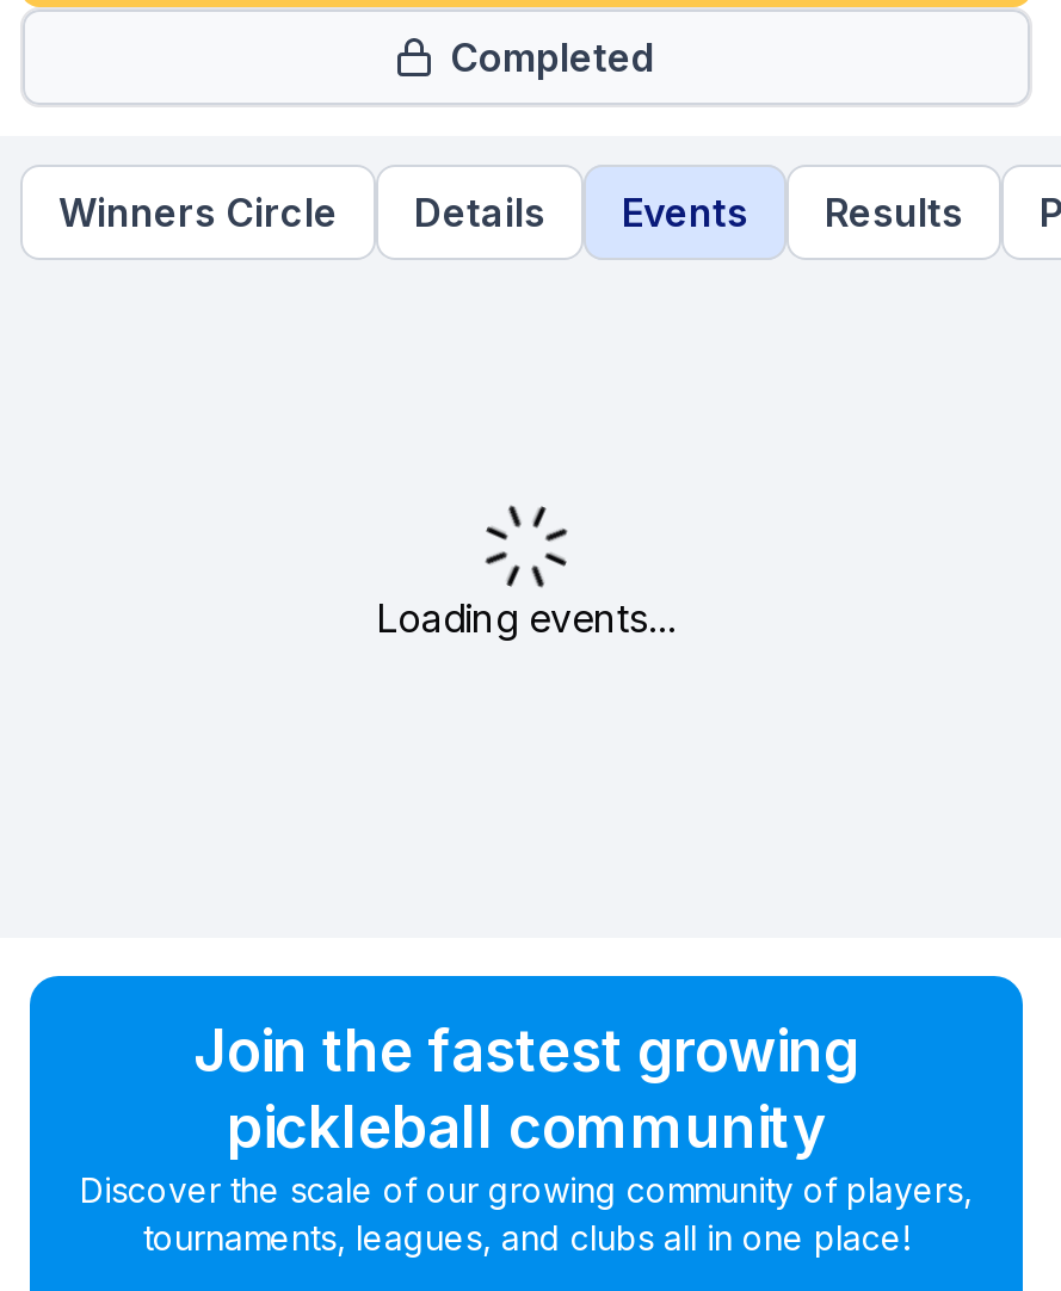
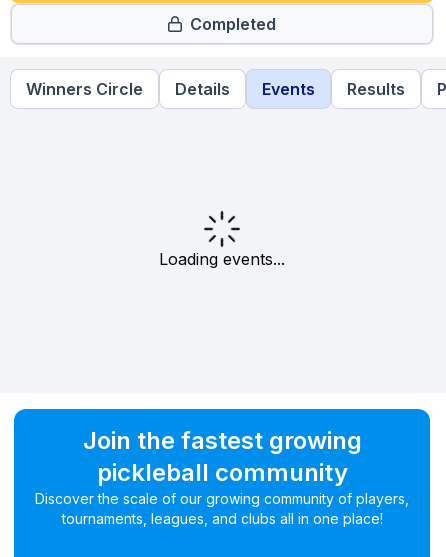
- [image]
+ [image]
